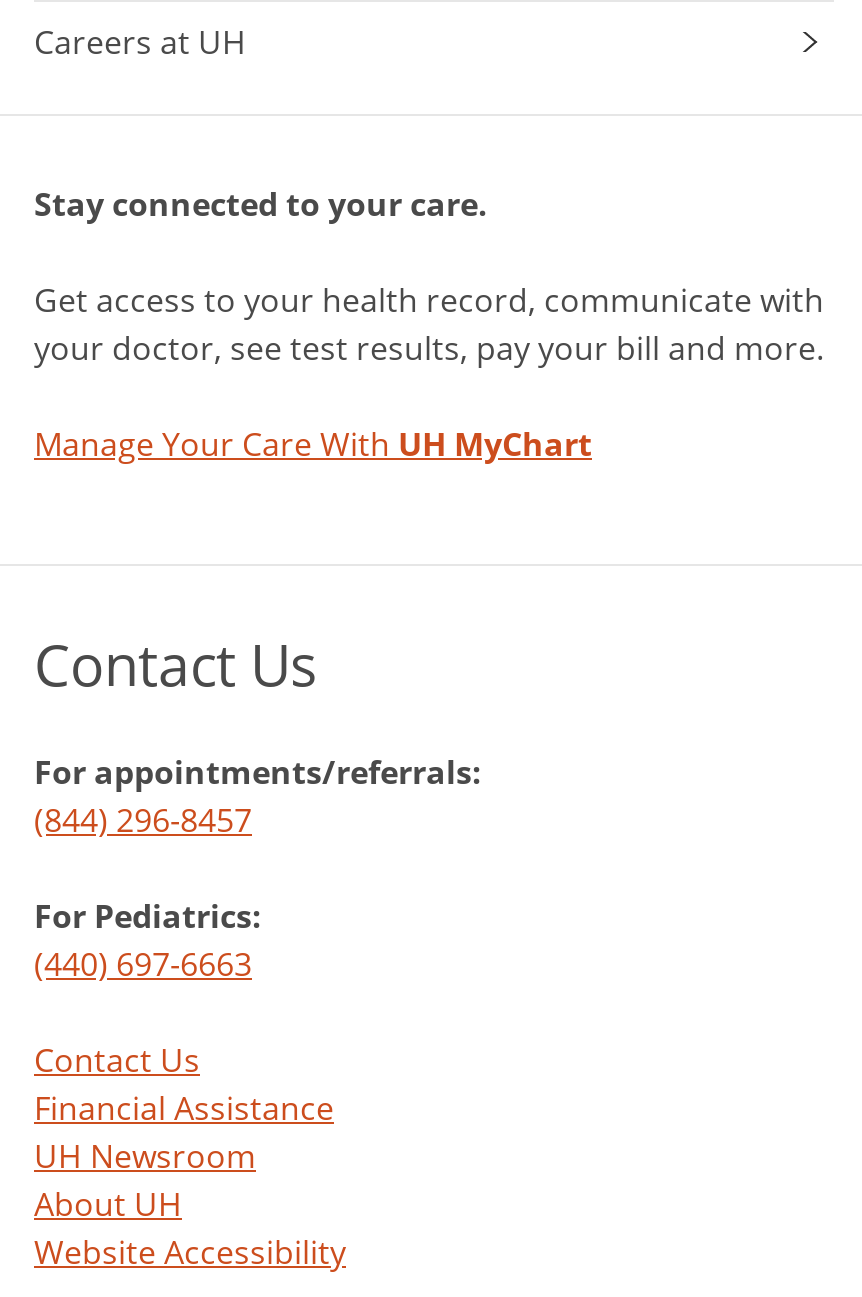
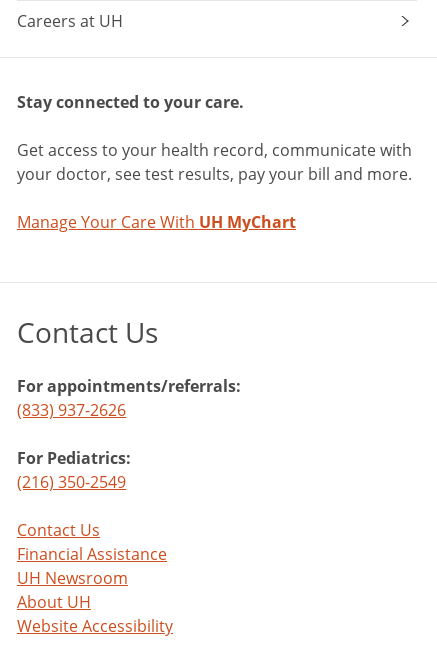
- (844) 296-8457
+ (833) 937-2626

- (440) 697-6663
+ (216) 350-2549
